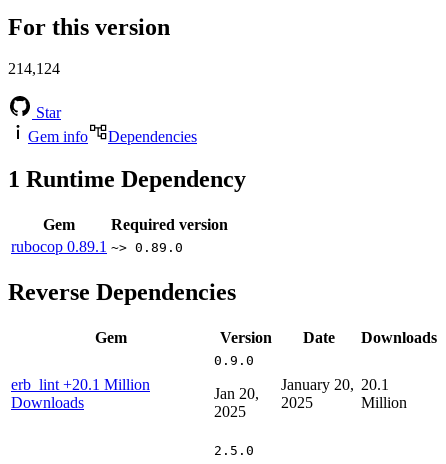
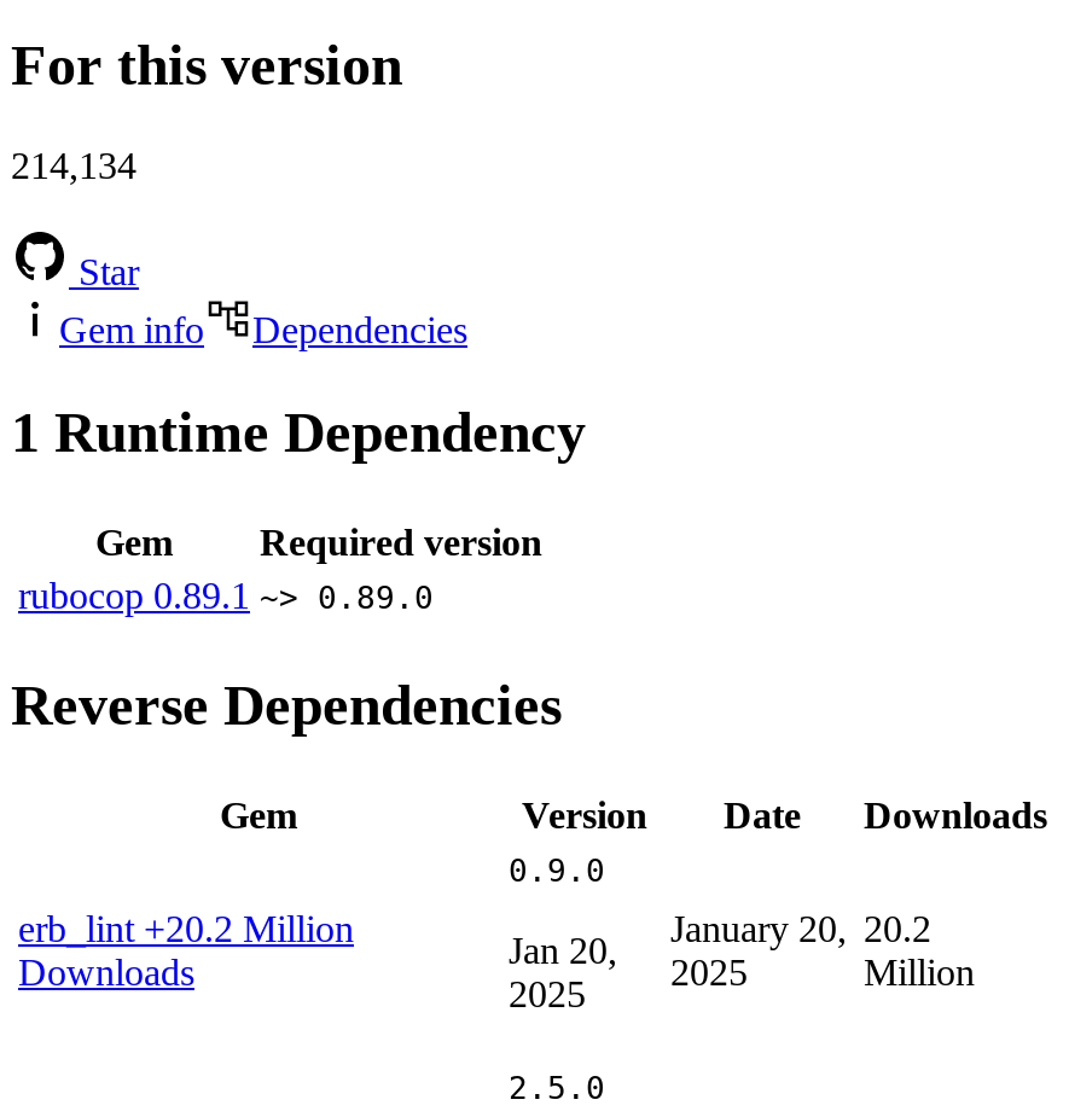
- 214,124
+ 214,134

- erb_lint +20.1 Million
+ erb_lint +20.2 Million

- January 20, 20.1
+ January 20, 20.2
